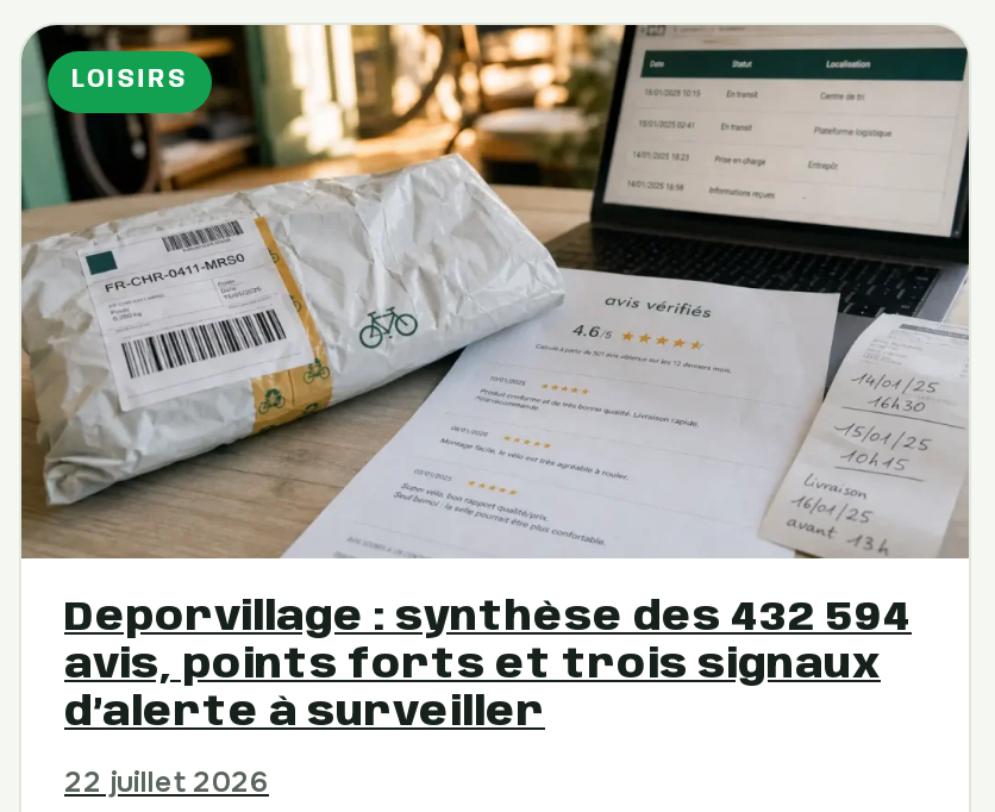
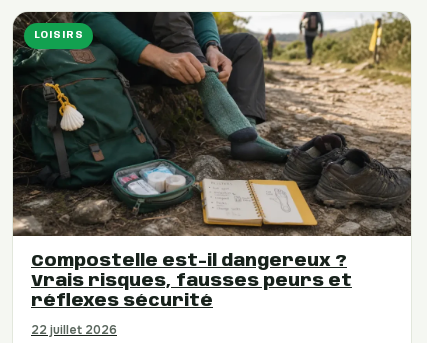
- [image]
- Deporvillage : synthèse des 432 594
- avis, points forts et trois signaux
- d’alerte à surveiller
+ [image]
+ Compostelle est-il dangereux ?
+ Vrais risques, fausses peurs et
+ réflexes sécurité
